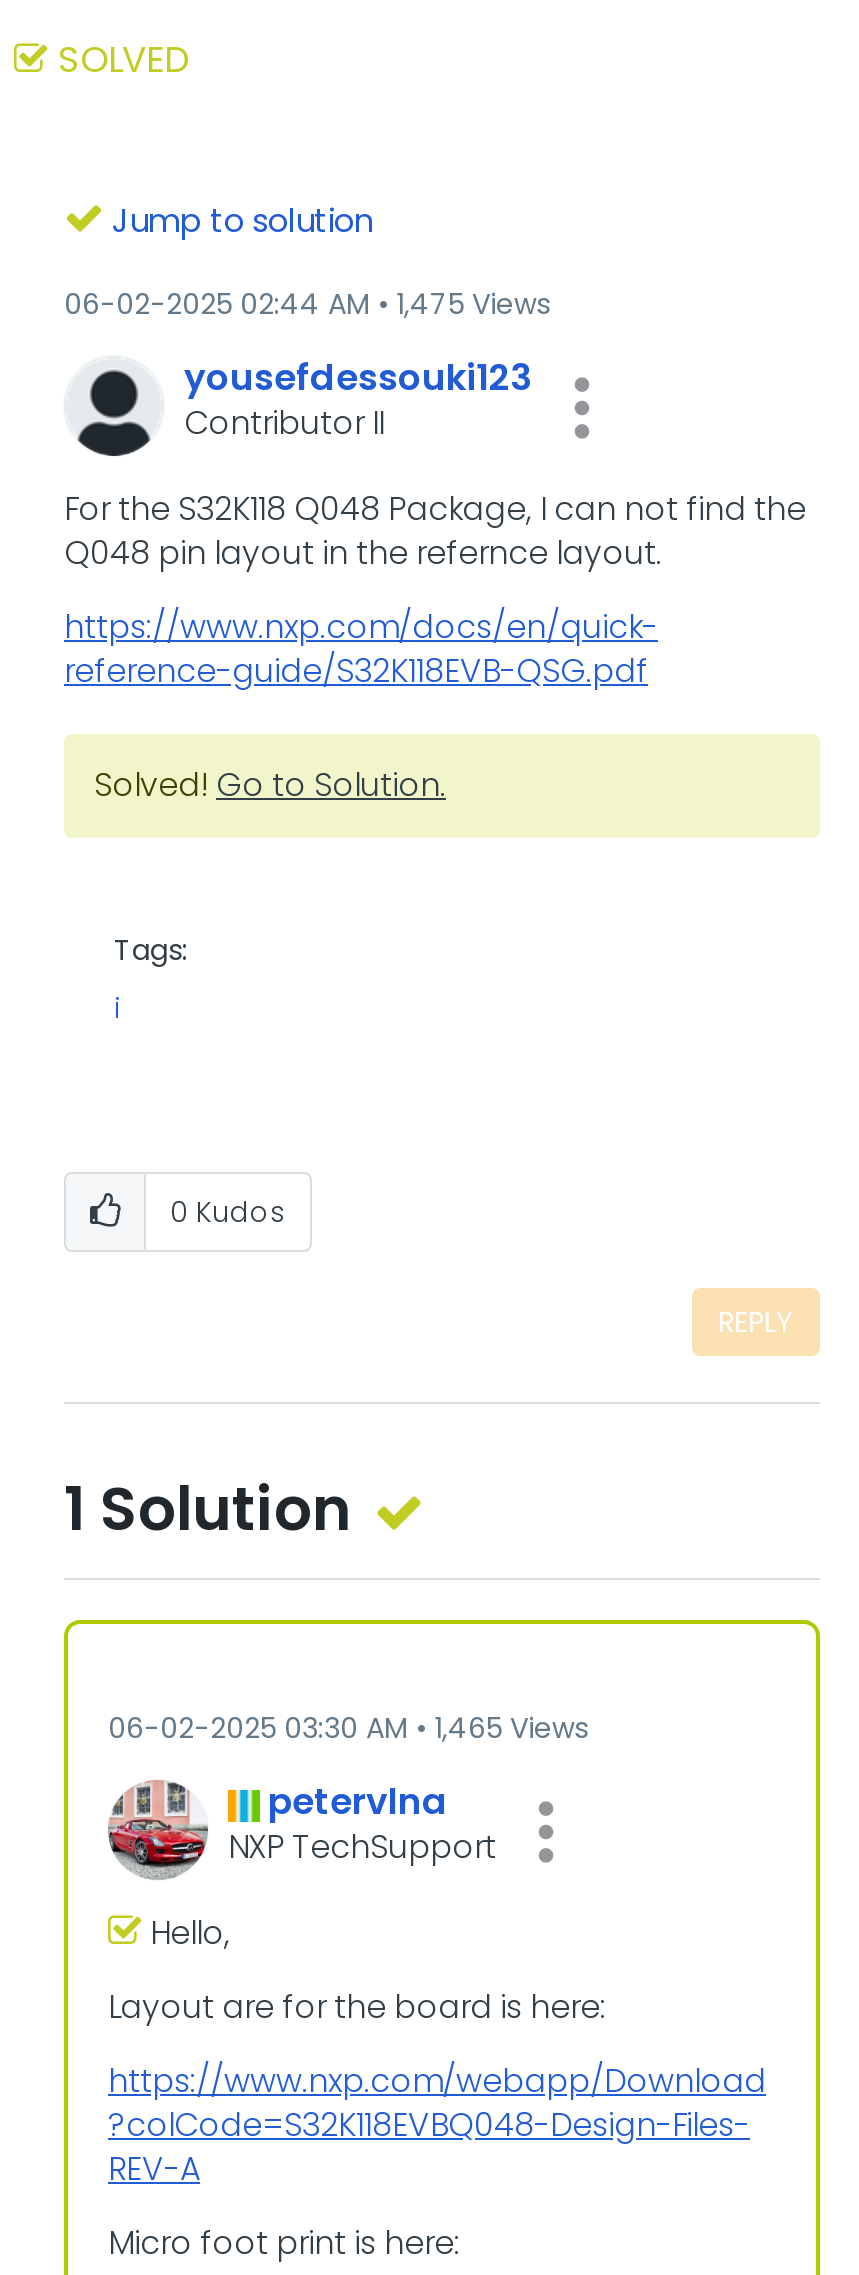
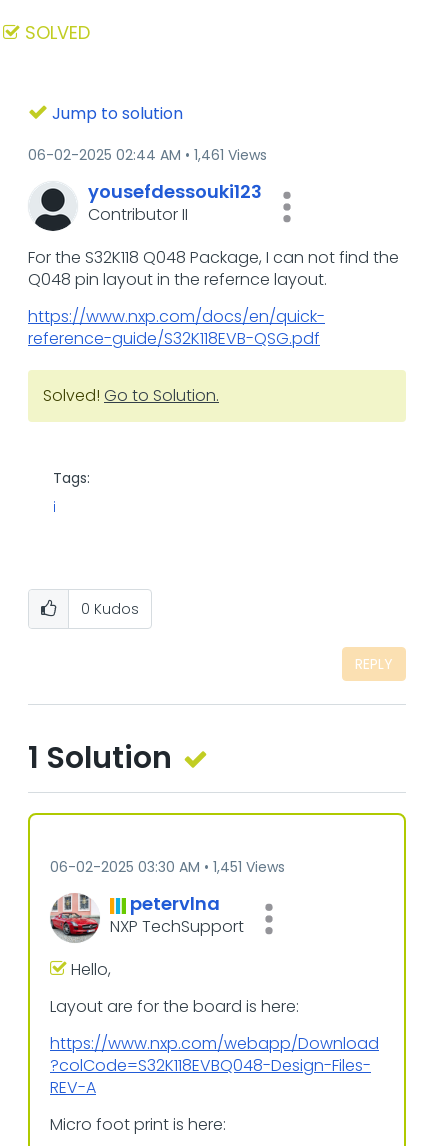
- 06-02-2025 02:44 AM 1,475 Views
+ 06-02-2025 02:44 AM 1,461 Views

- 06-02-2025 03:30 AM 1,465 Views
+ 06-02-2025 03:30 AM 1,451 Views
